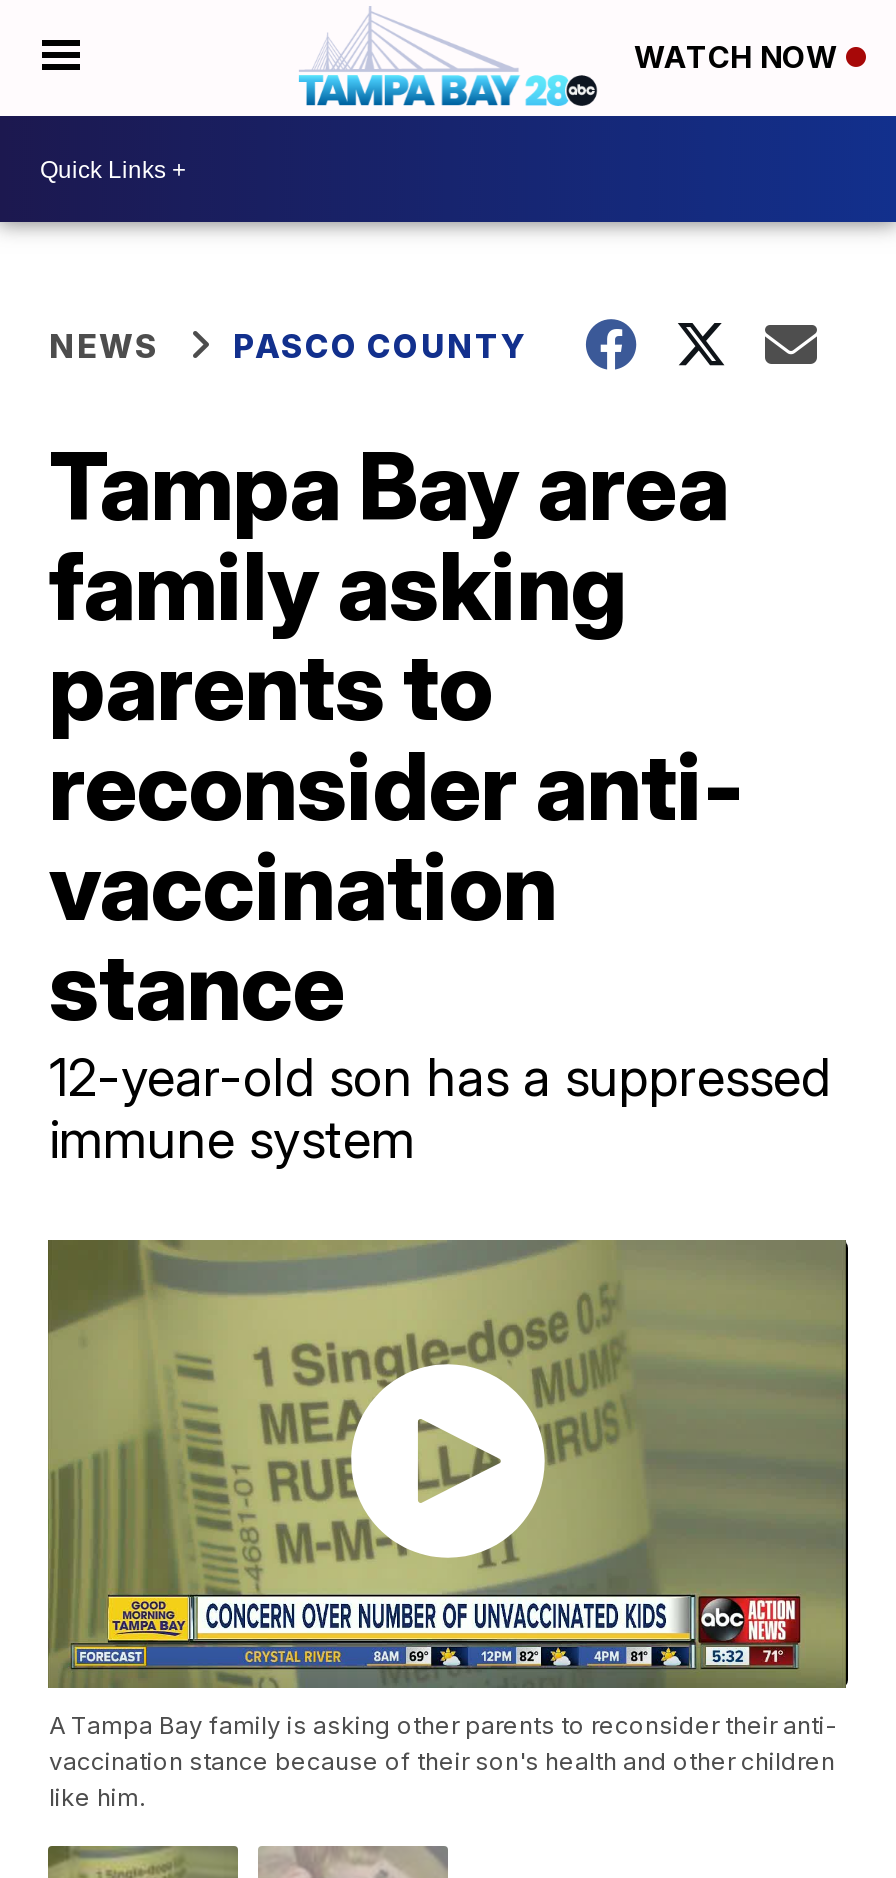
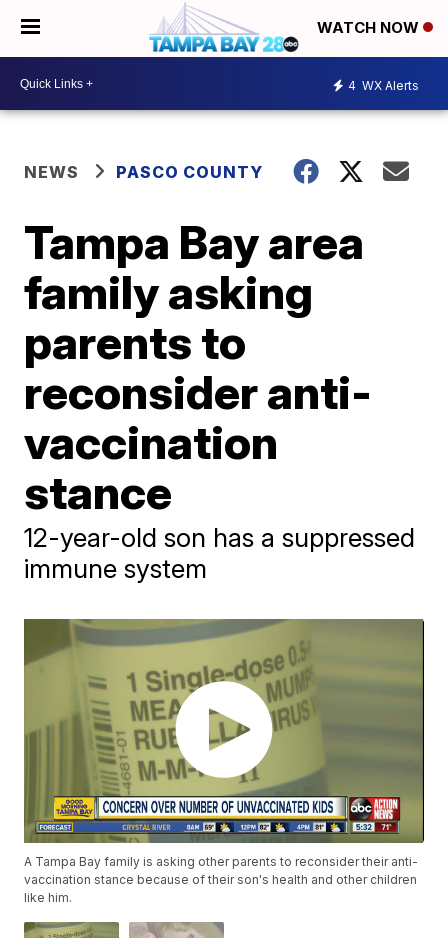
+ 4 WX Alerts
